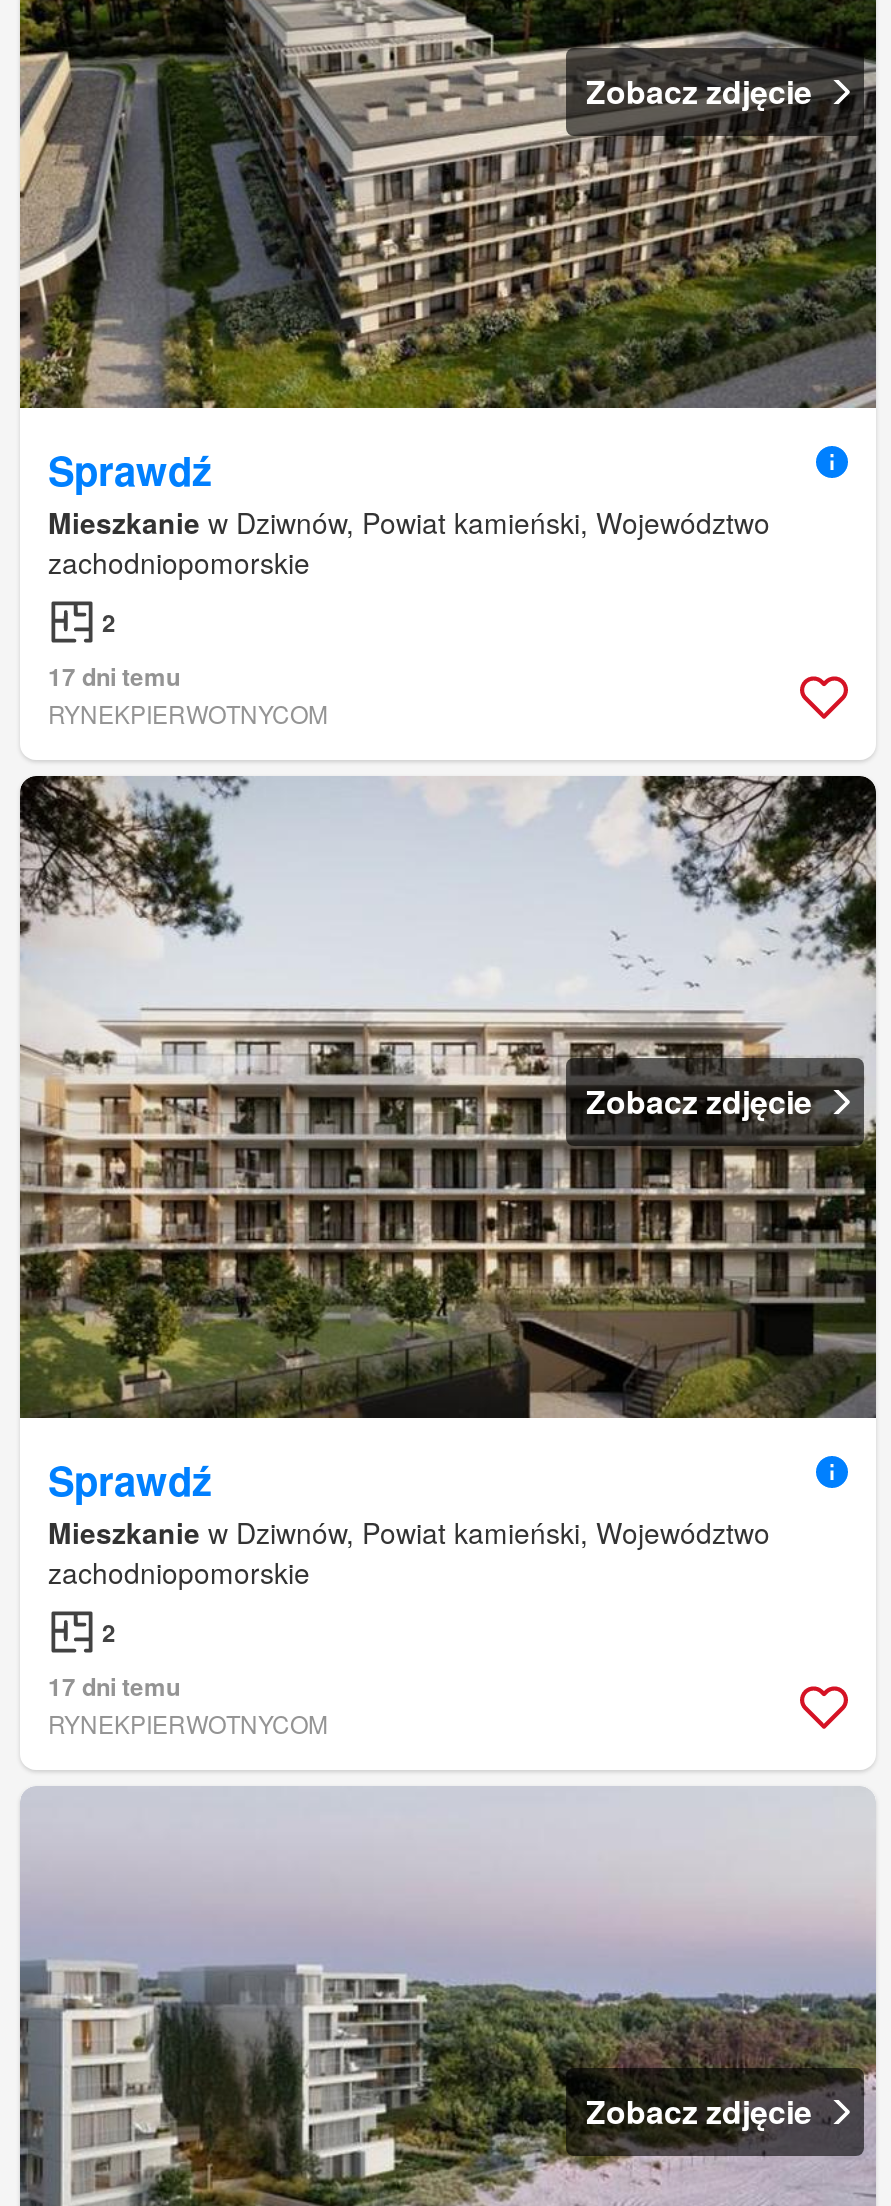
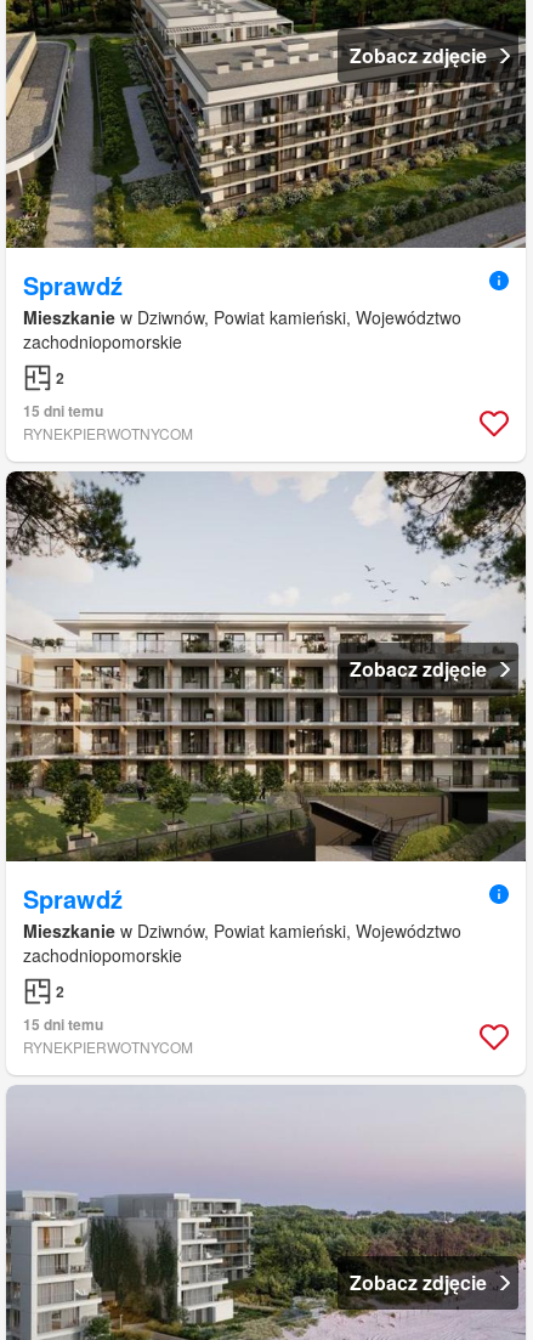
- 17 dni temu
+ 15 dni temu

- 17 dni temu
+ 15 dni temu
